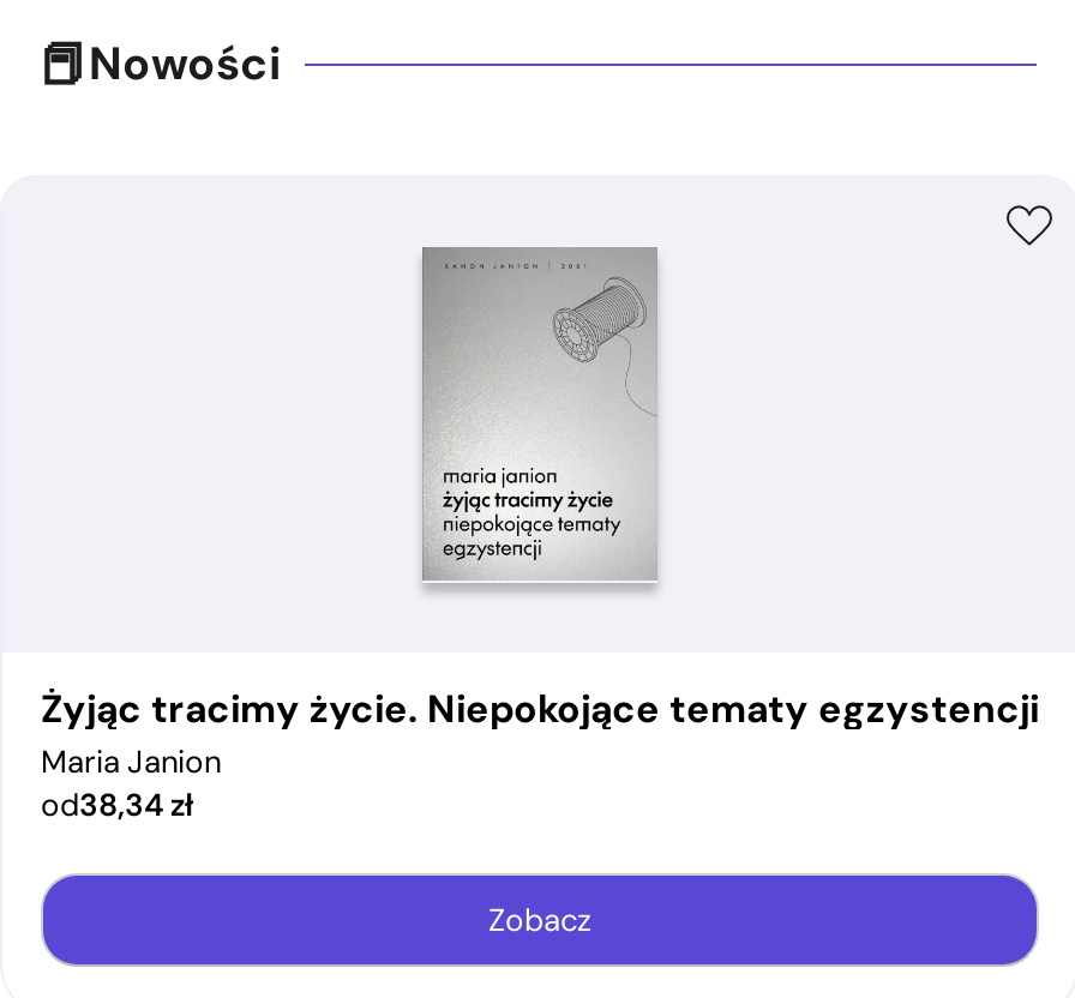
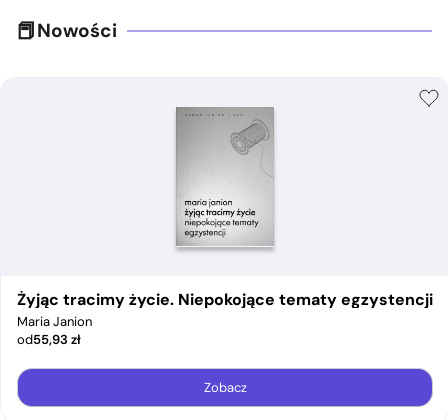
- od38,34 zł
+ od55,93 zł
